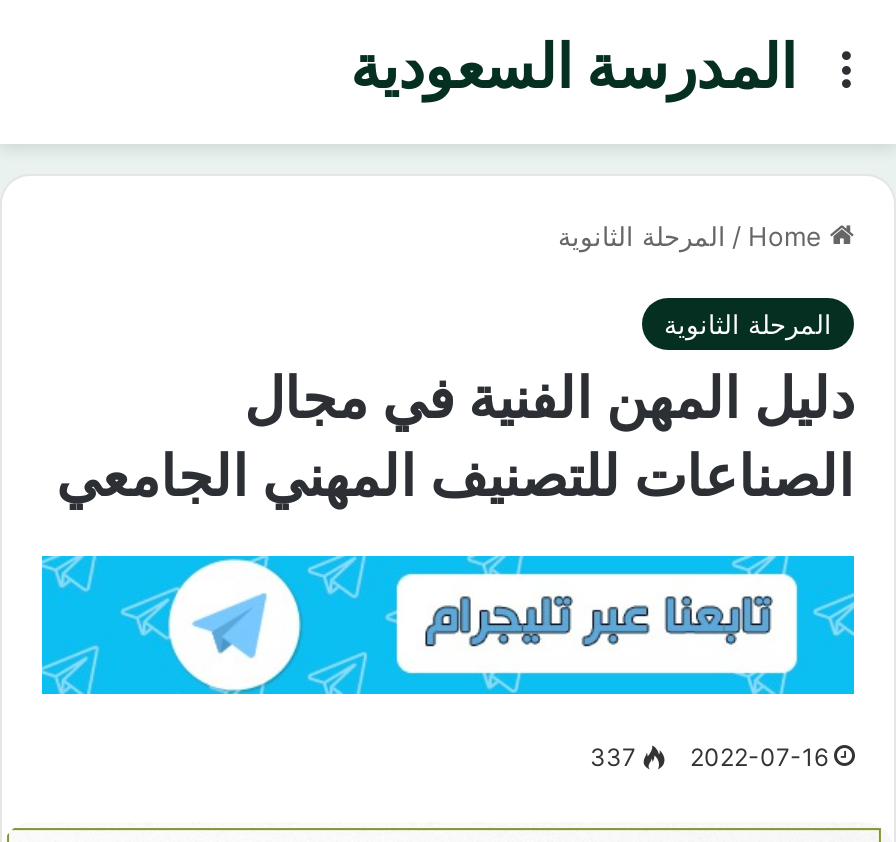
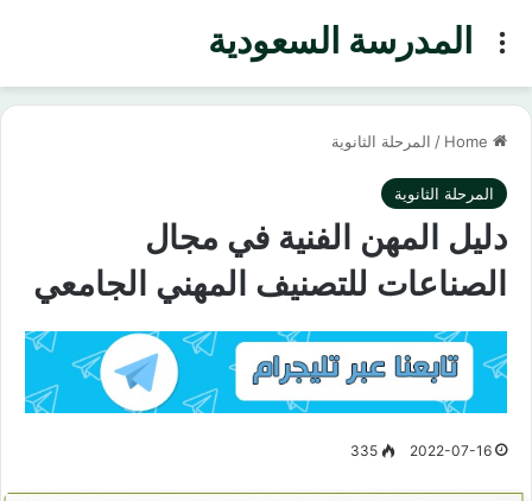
- 337 2022-07-16
+ 335 2022-07-16
